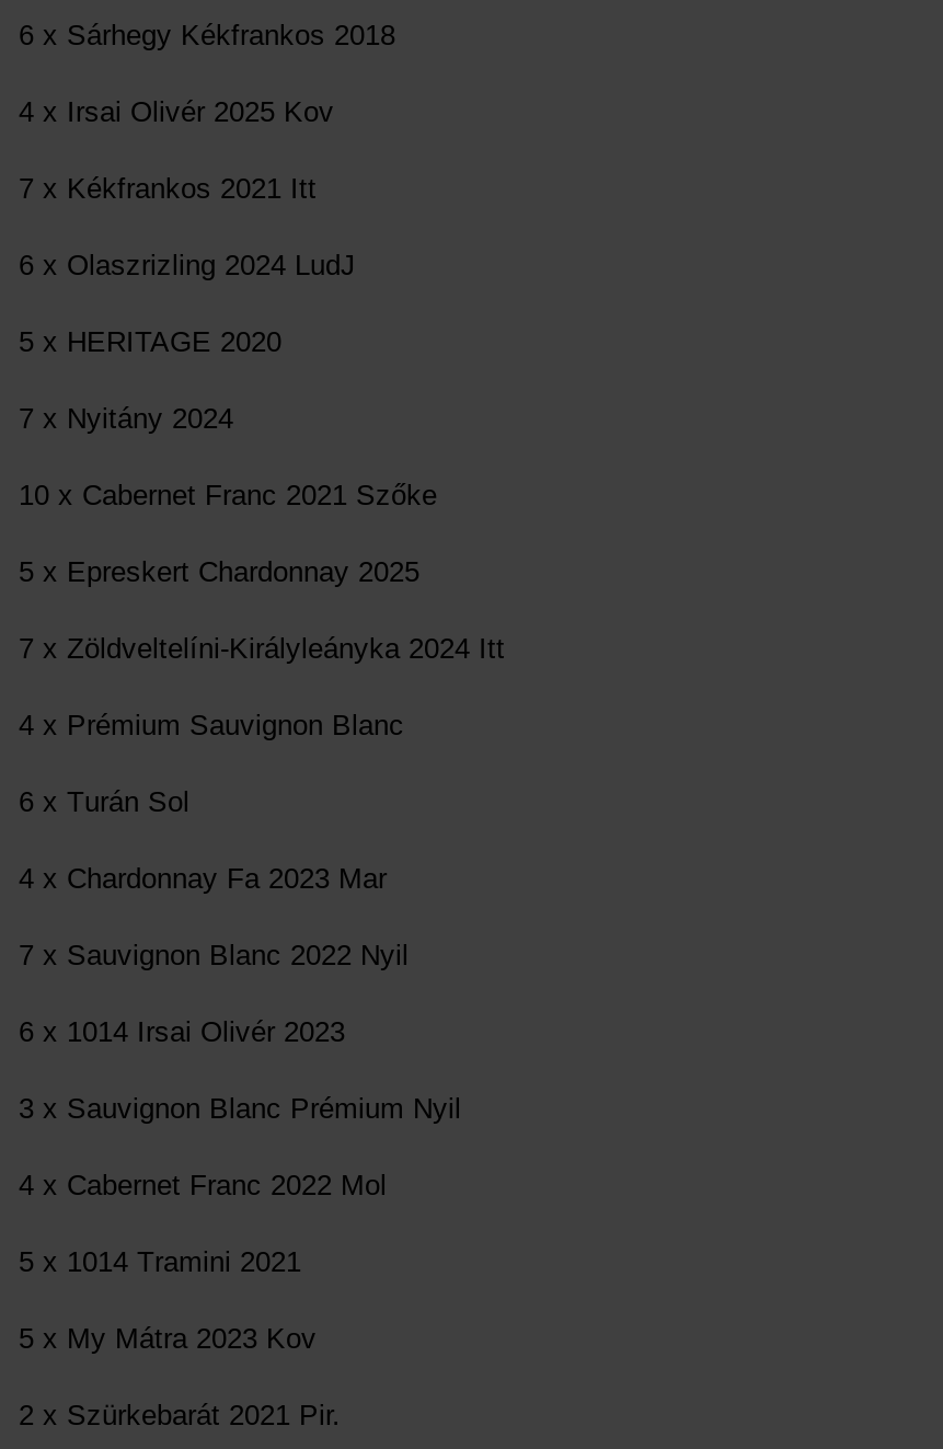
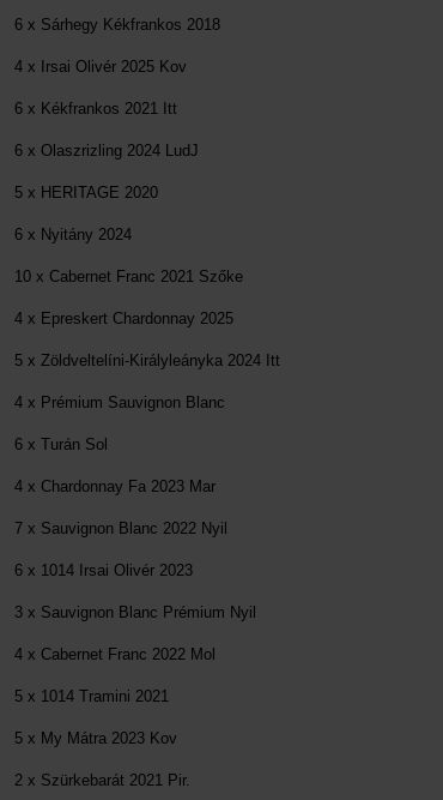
- 7 x Kékfrankos 2021 Itt
+ 6 x Kékfrankos 2021 Itt

- 7 x Nyitány 2024
+ 6 x Nyitány 2024

- 5 x Epreskert Chardonnay 2025
+ 4 x Epreskert Chardonnay 2025

- 7 x Zöldveltelíni-Királyleányka 2024 Itt
+ 5 x Zöldveltelíni-Királyleányka 2024 Itt
